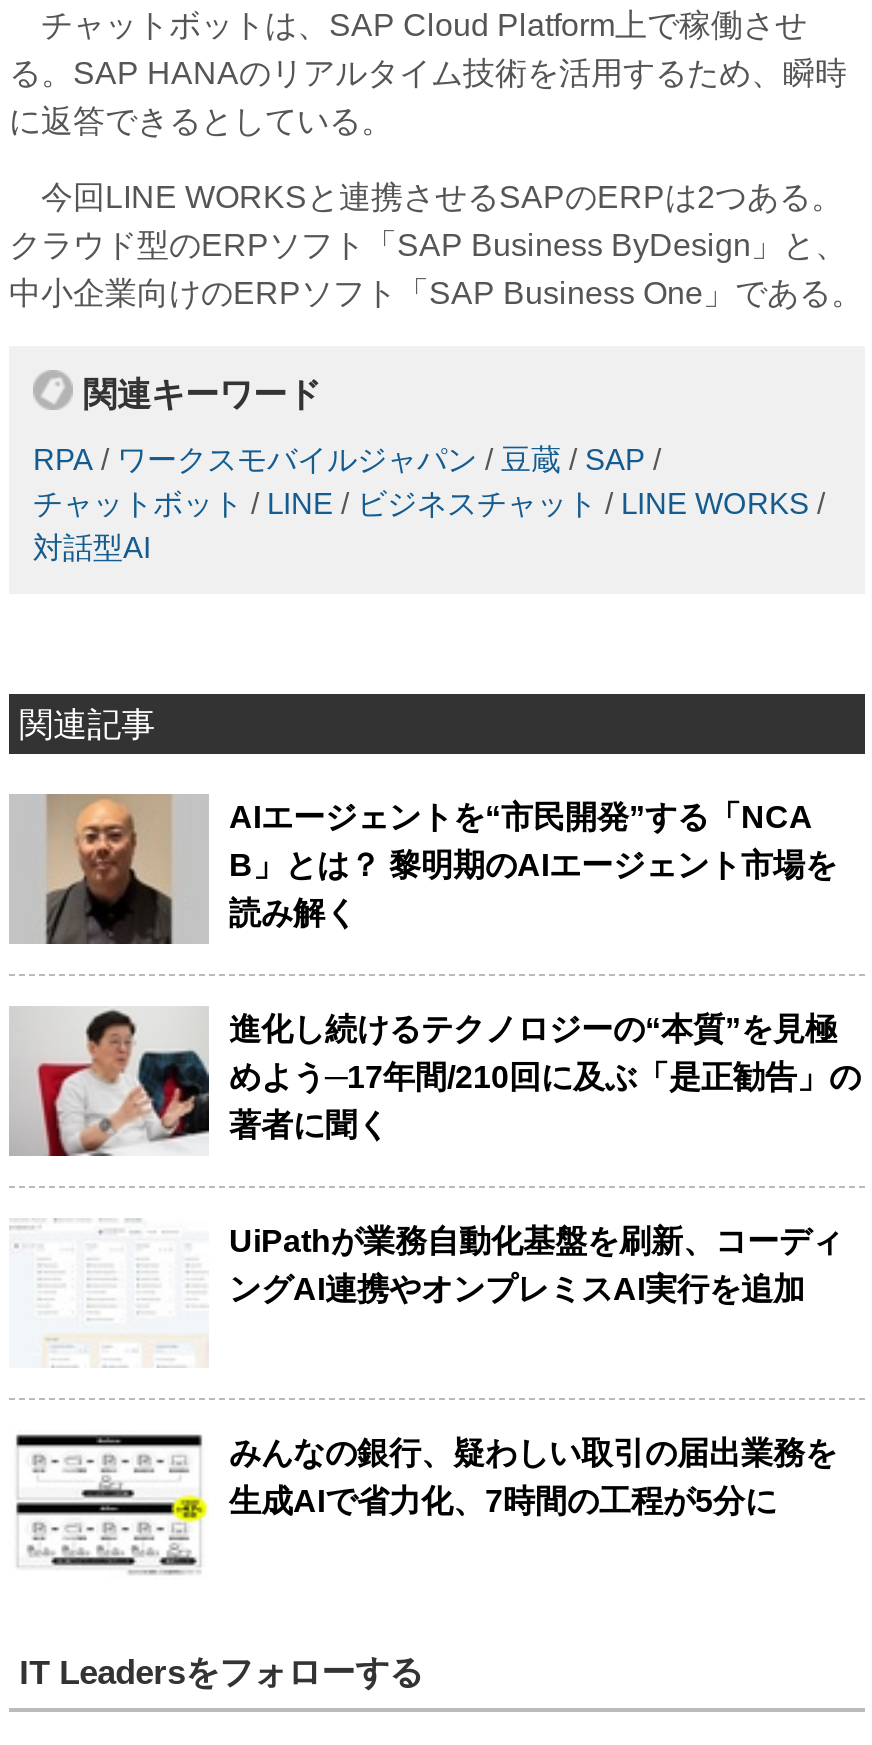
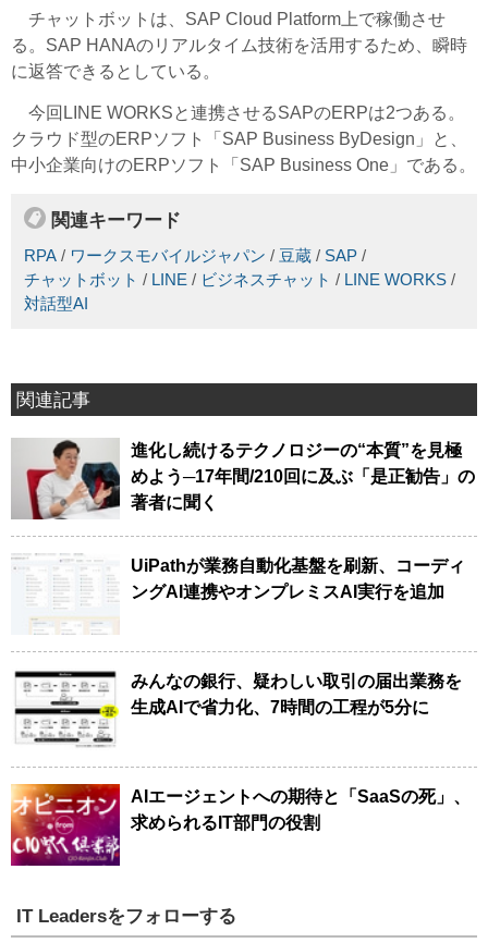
- [image]
- AIエージェントを“市民開発”する「NCA
- B」とは？ 黎明期のAIエージェント市場を
- 読み解く

moved up: [image] | 進化し続けるテクノロジーの“本質”を見極 | 著者に聞く | UiPathが業務自動化基盤を刷新、コーディ | ングAI連携やオンプレミスAI実行を追加 | みんなの銀行、疑わしい取引の届出業務を | 生成AIで省力化、7時間の工程が5分に

+ [image]
+ AIエージェントへの期待と「SaaSの死」、
+ 求められるIT部門の役割
